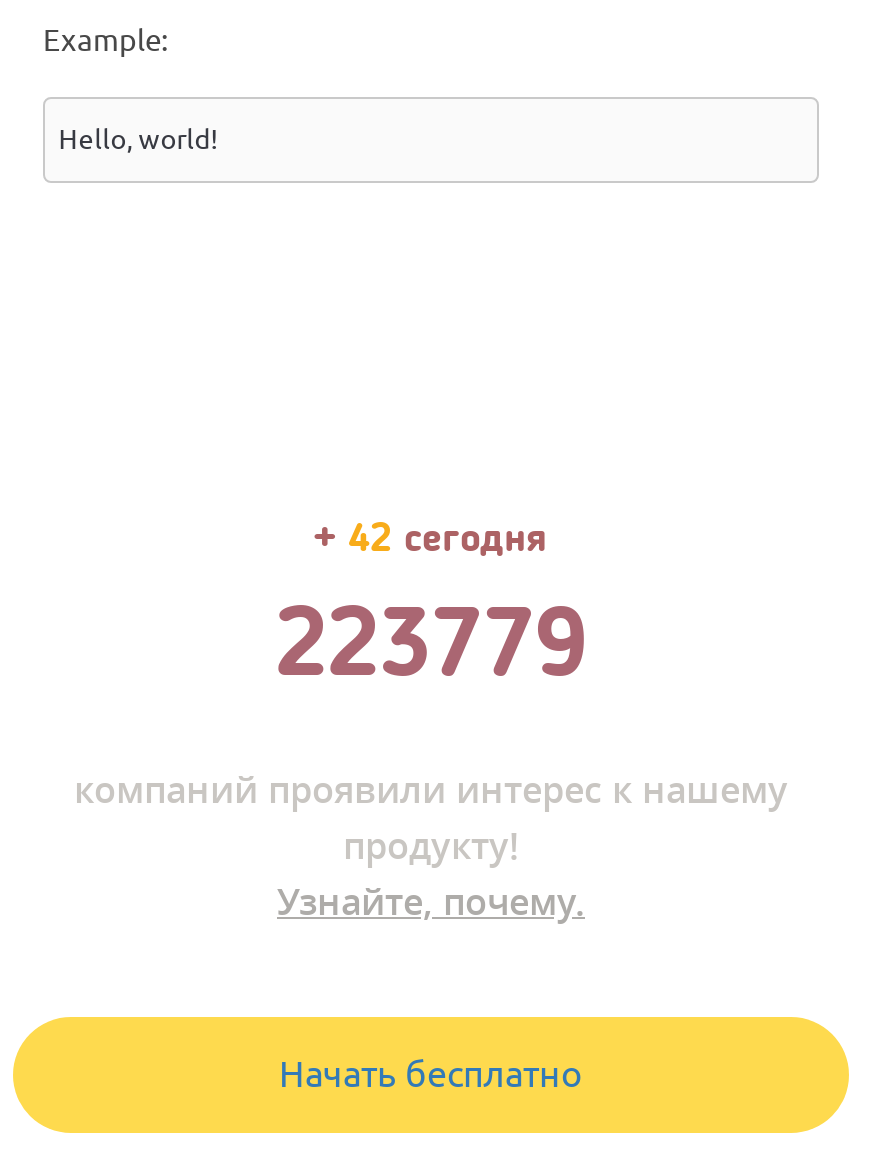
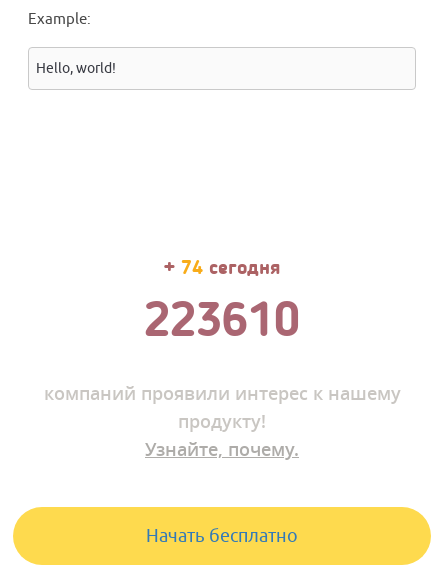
- + 42 сегодня
+ + 74 сегодня

- 223779
+ 223610
